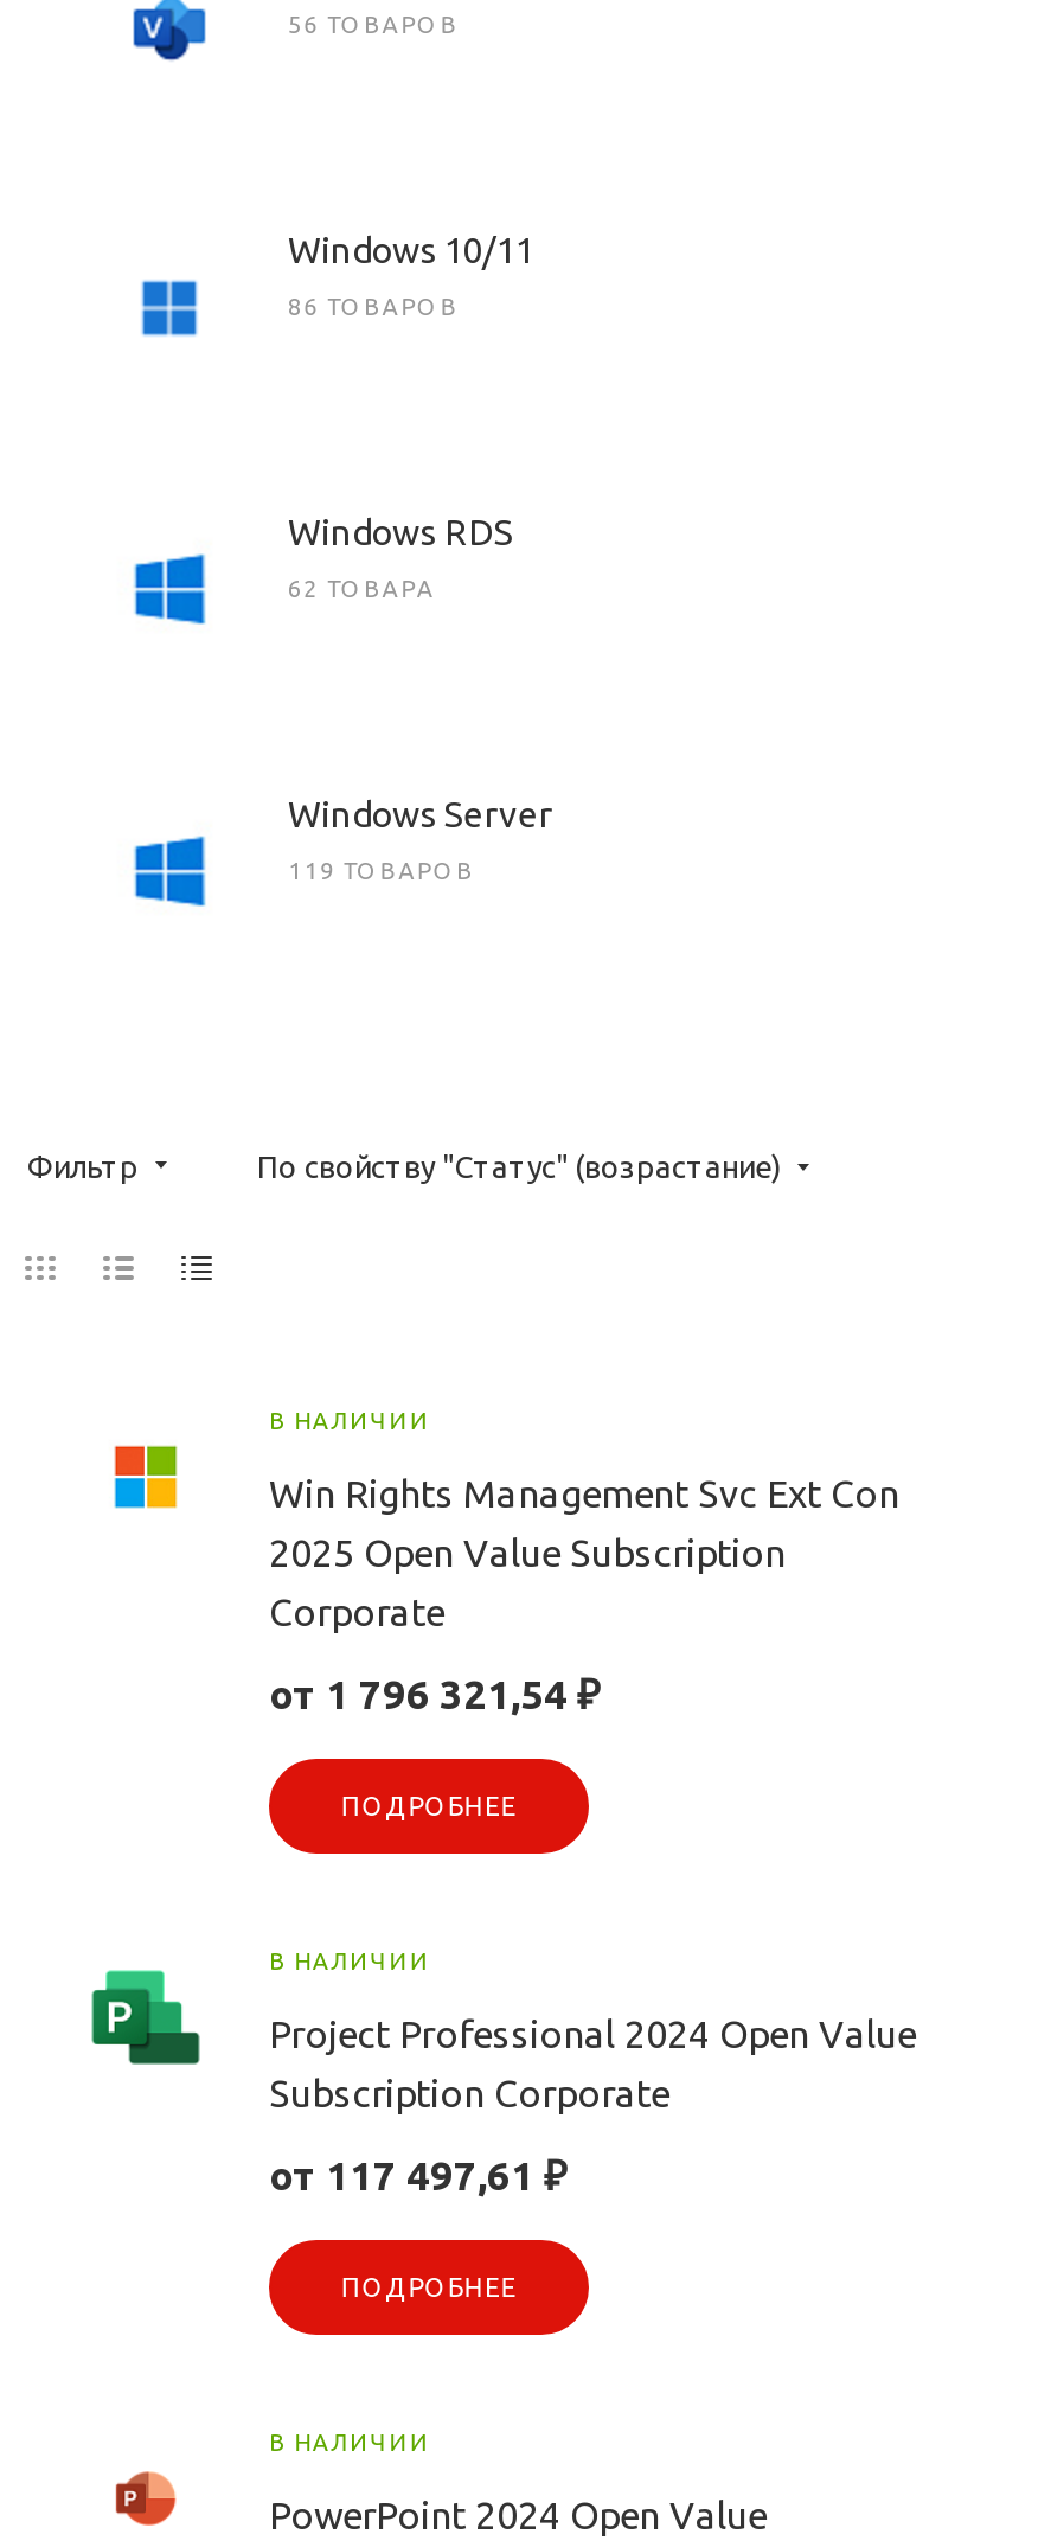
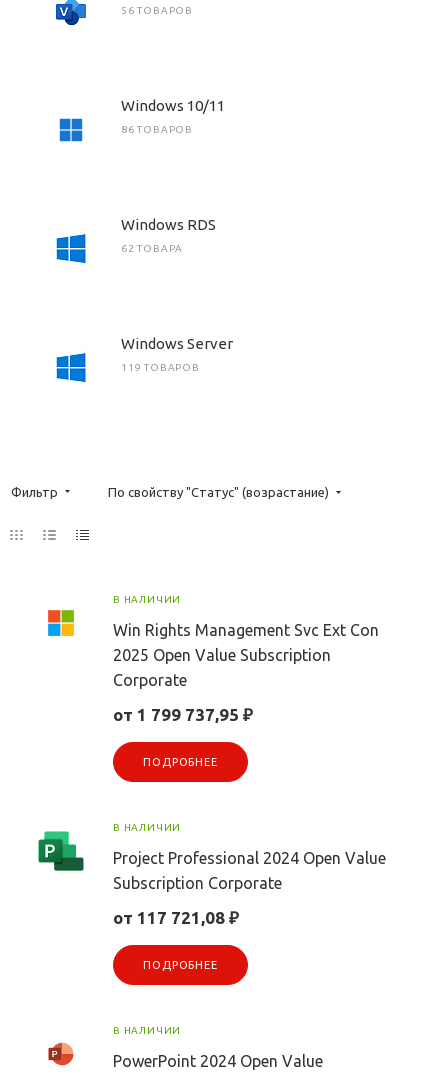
- от 1 796 321,54 ₽
+ от 1 799 737,95 ₽

- от 117 497,61 ₽
+ от 117 721,08 ₽
